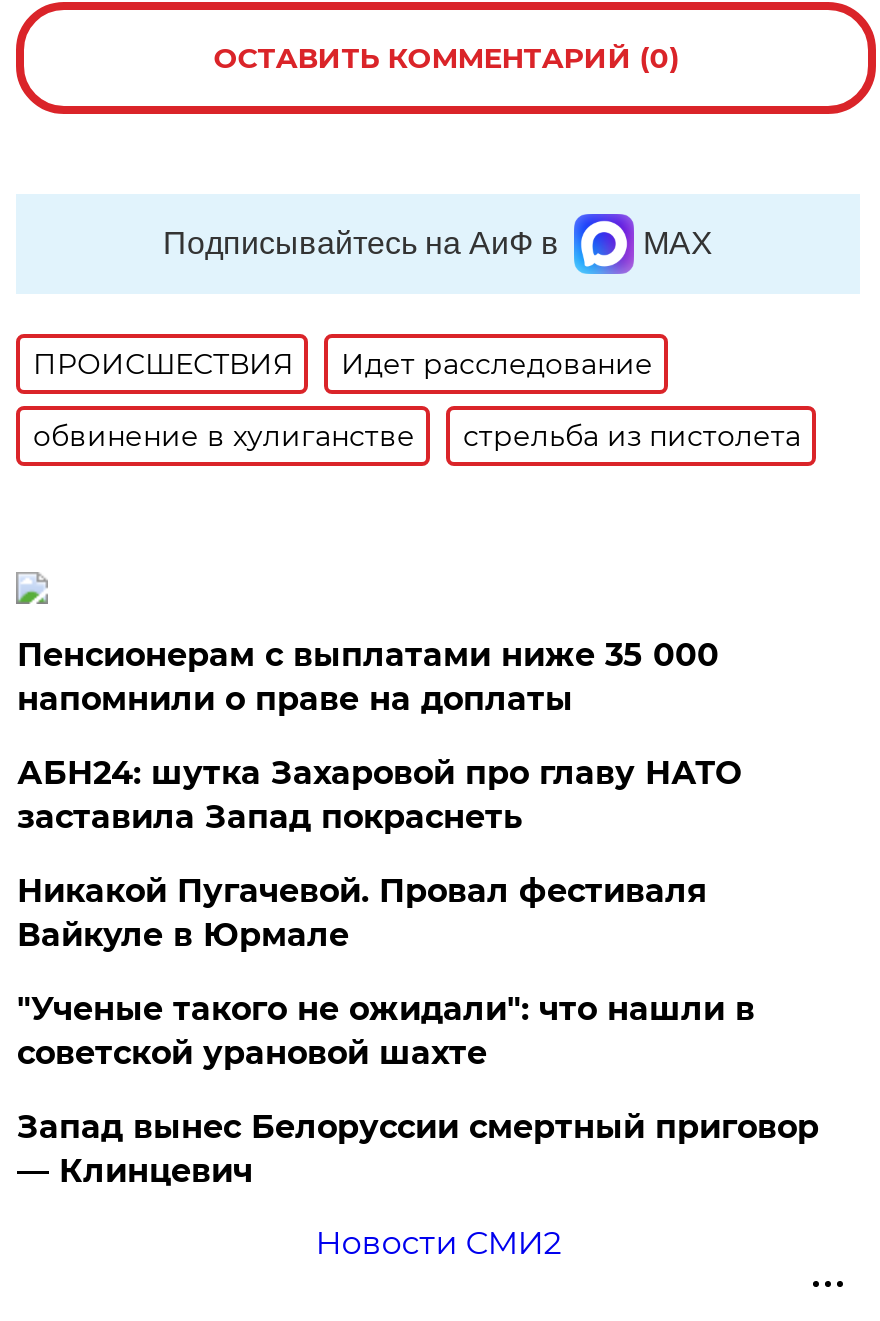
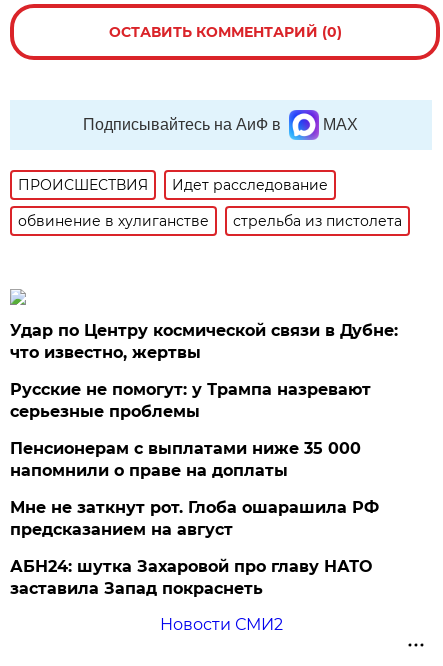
+ Удар по Центру космической связи в Дубне:
+ что известно, жертвы
+ Русские не помогут: у Трампа назревают
+ серьезные проблемы

moved down: Пенсионерам с выплатами ниже 35 000 | напомнили о праве на доплаты

+ Мне не заткнут рот. Глоба ошарашила РФ
+ предсказанием на август

moved down: АБН24: шутка Захаровой про главу НАТО | заставила Запад покраснеть

- Никакой Пугачевой. Провал фестиваля
- Вайкуле в Юрмале
- "Ученые такого не ожидали": что нашли в
- советской урановой шахте
- Запад вынес Белоруссии смертный приговор
- — Клинцевич
